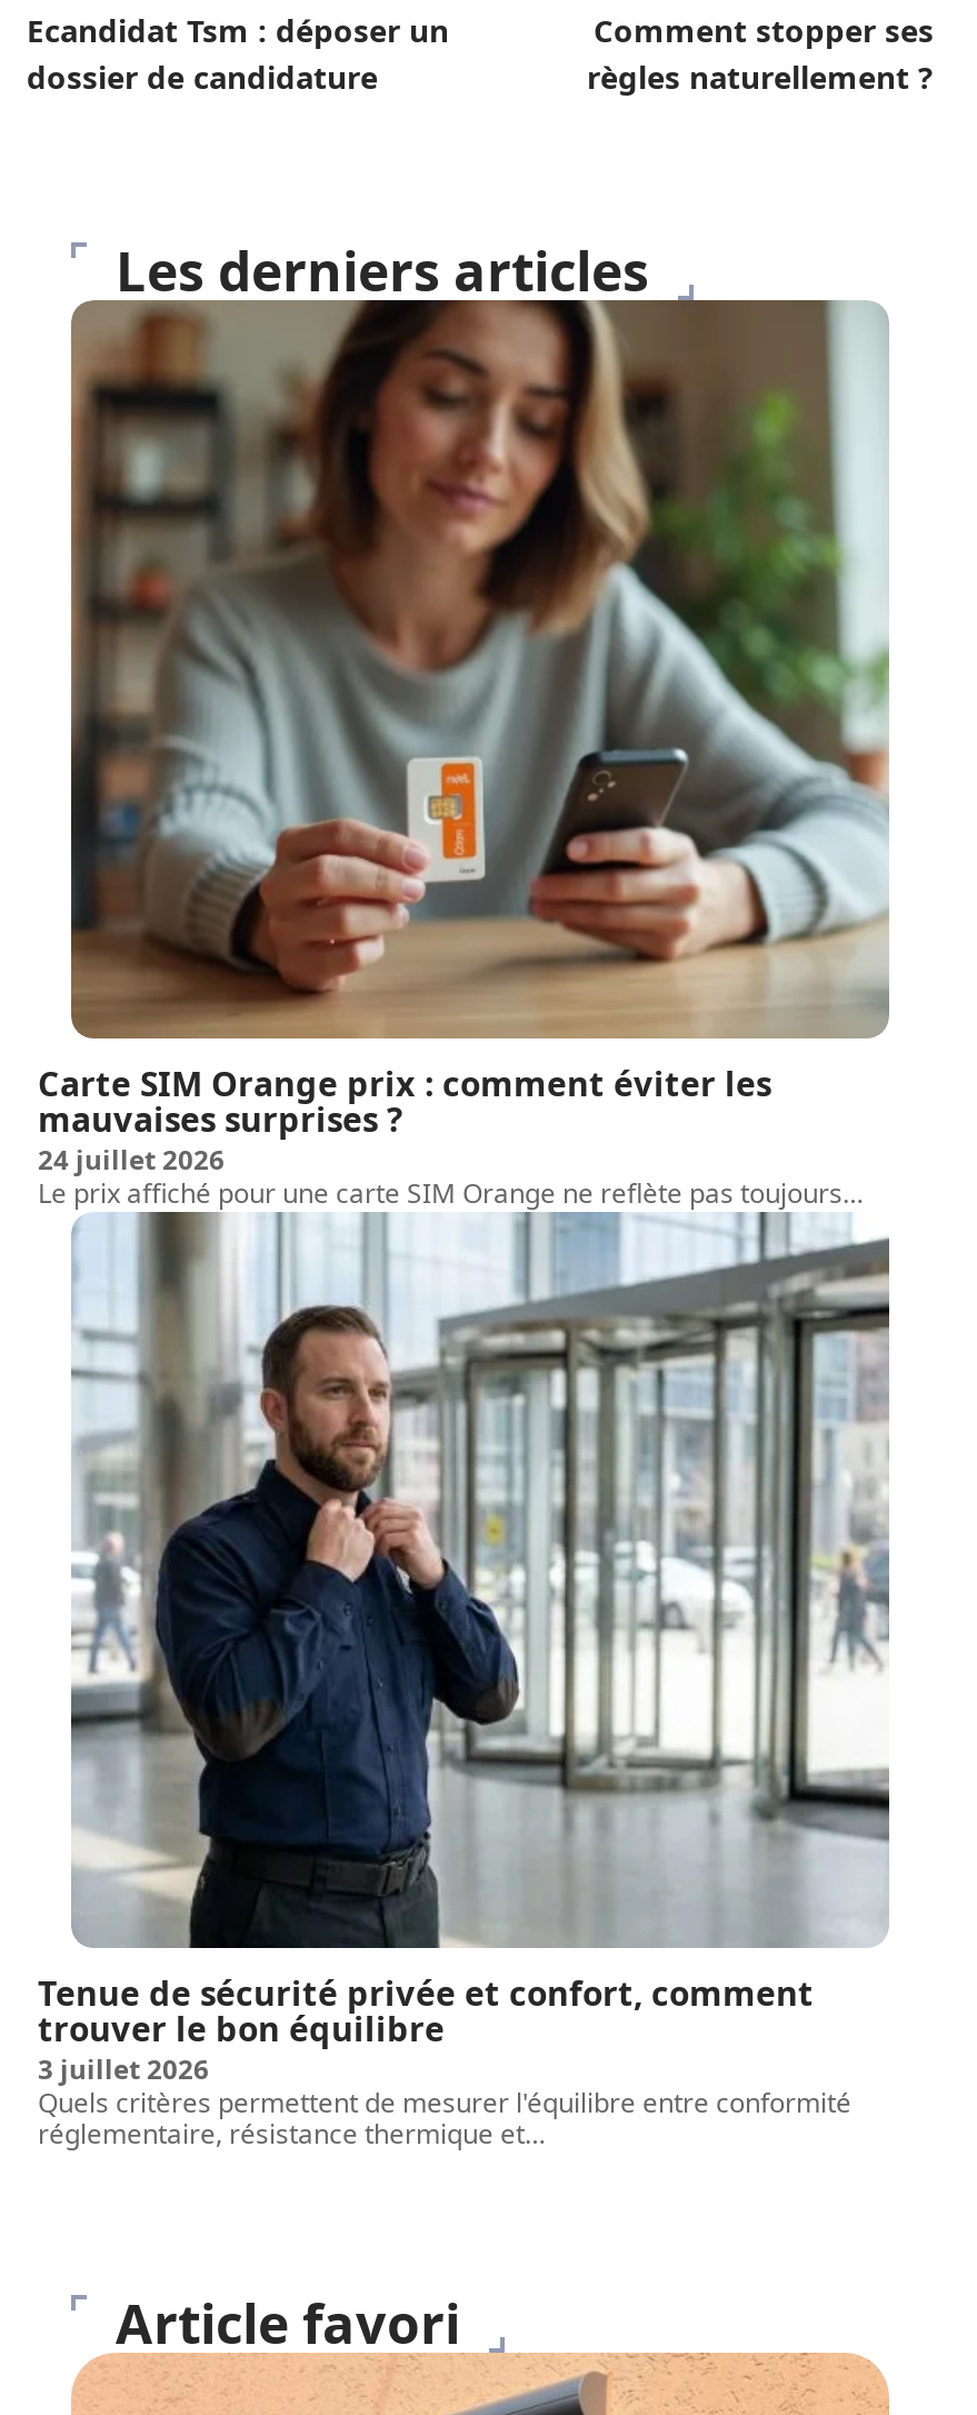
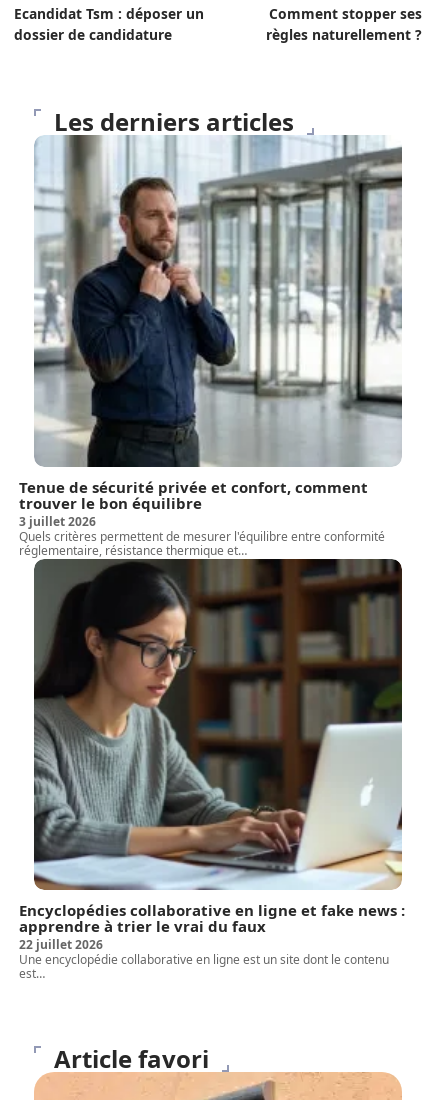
- [image]
- Carte SIM Orange prix : comment éviter les
- mauvaises surprises ?
- 24 juillet 2026
- Le prix affiché pour une carte SIM Orange ne reflète pas toujours…

moved up: [image] | Tenue de sécurité privée et confort, comment | trouver le bon équilibre | 3 juillet 2026 | Quels critères permettent de mesurer l'équilibre entre conformité | réglementaire, résistance thermique et…

+ [image]
+ Encyclopédies collaborative en ligne et fake news :
+ apprendre à trier le vrai du faux
+ 22 juillet 2026
+ Une encyclopédie collaborative en ligne est un site dont le contenu
+ est…
